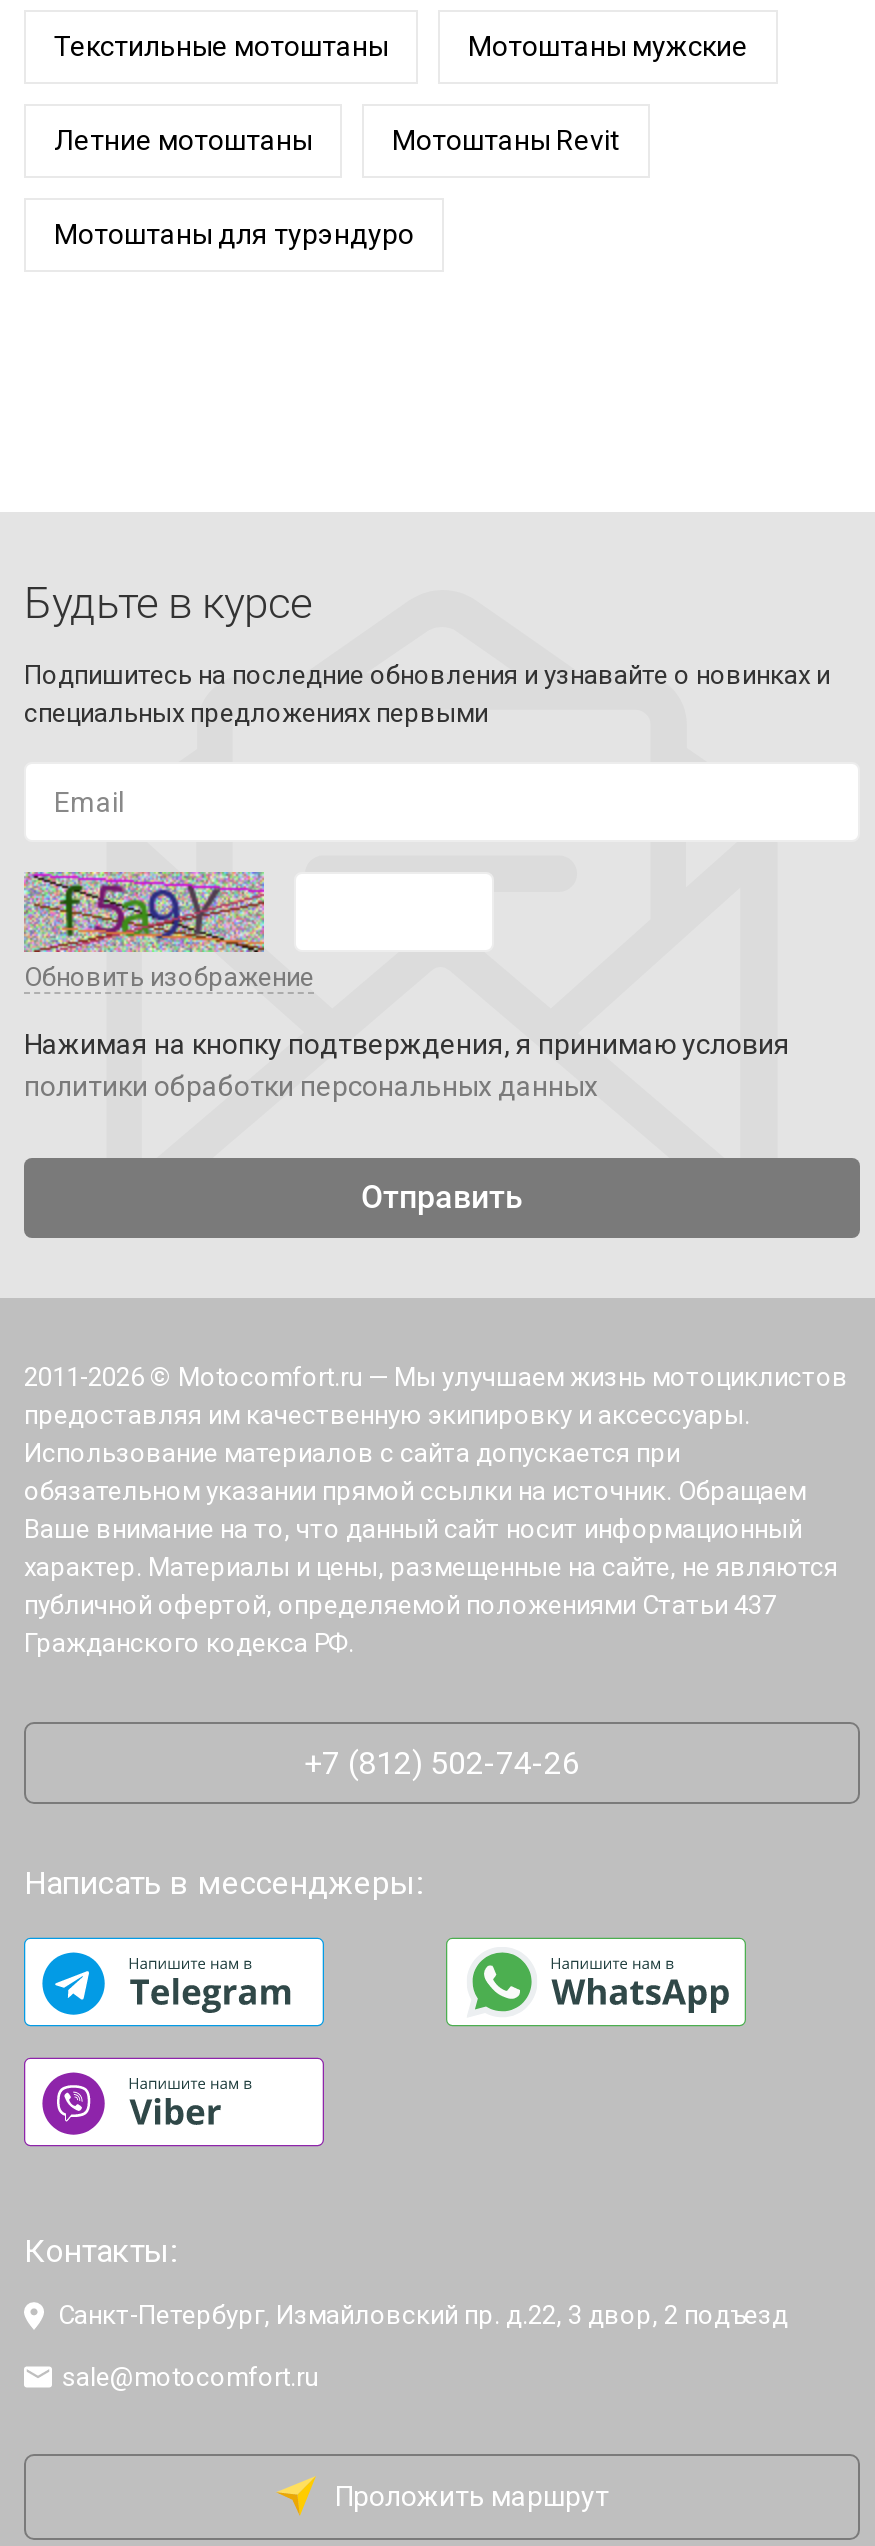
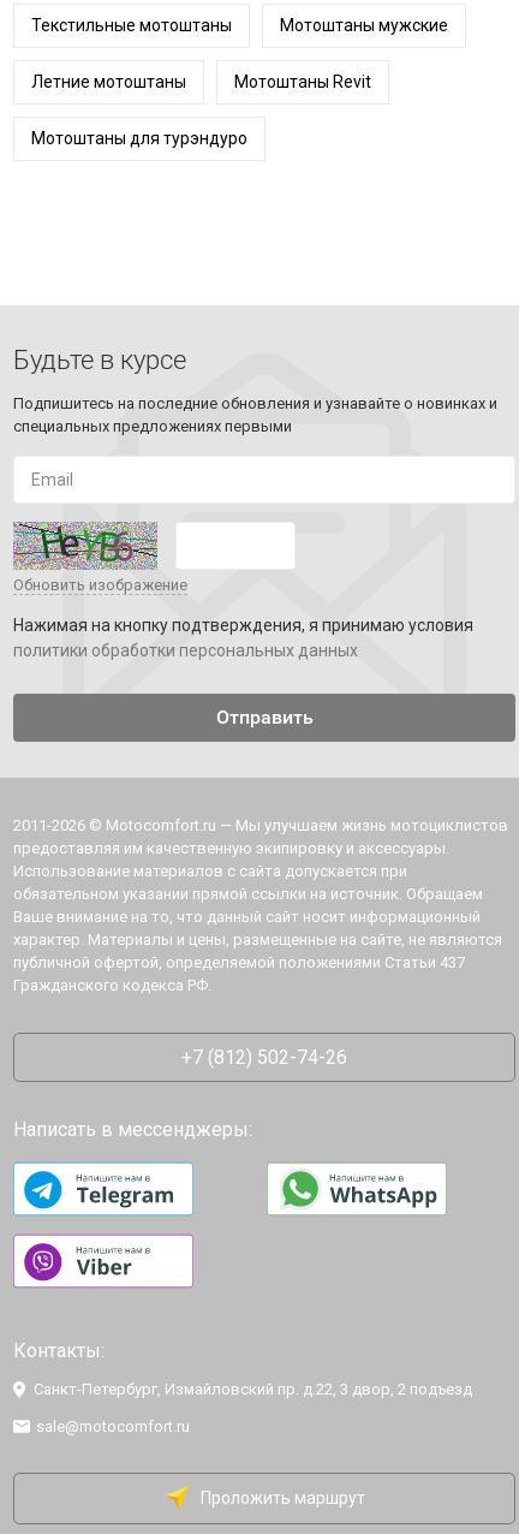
- [image]
+ [image]
